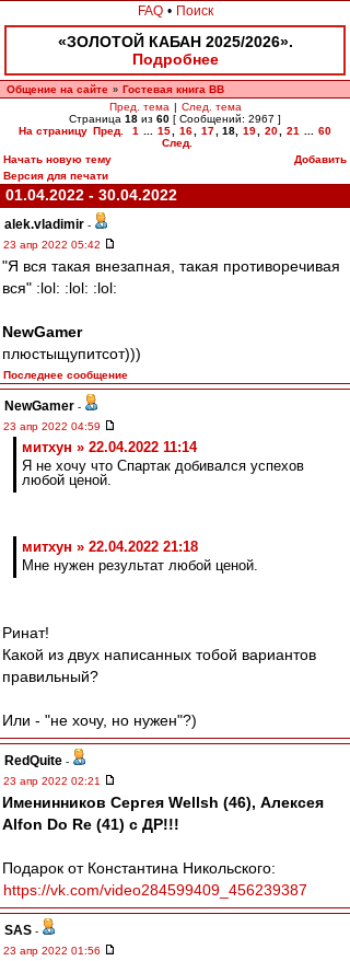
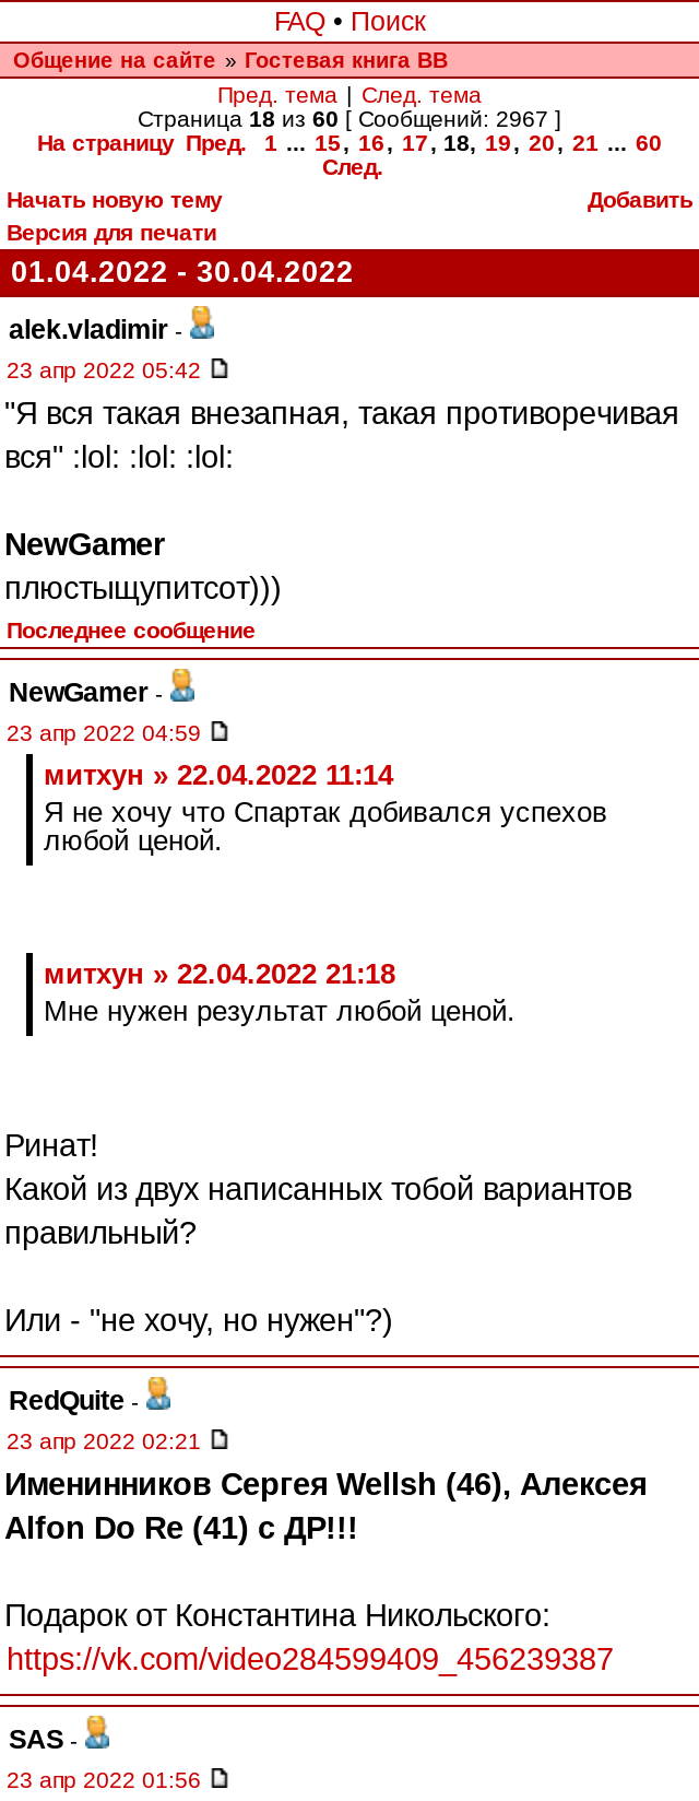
- «ЗОЛОТОЙ КАБАН 2025/2026».
- Подробнее
